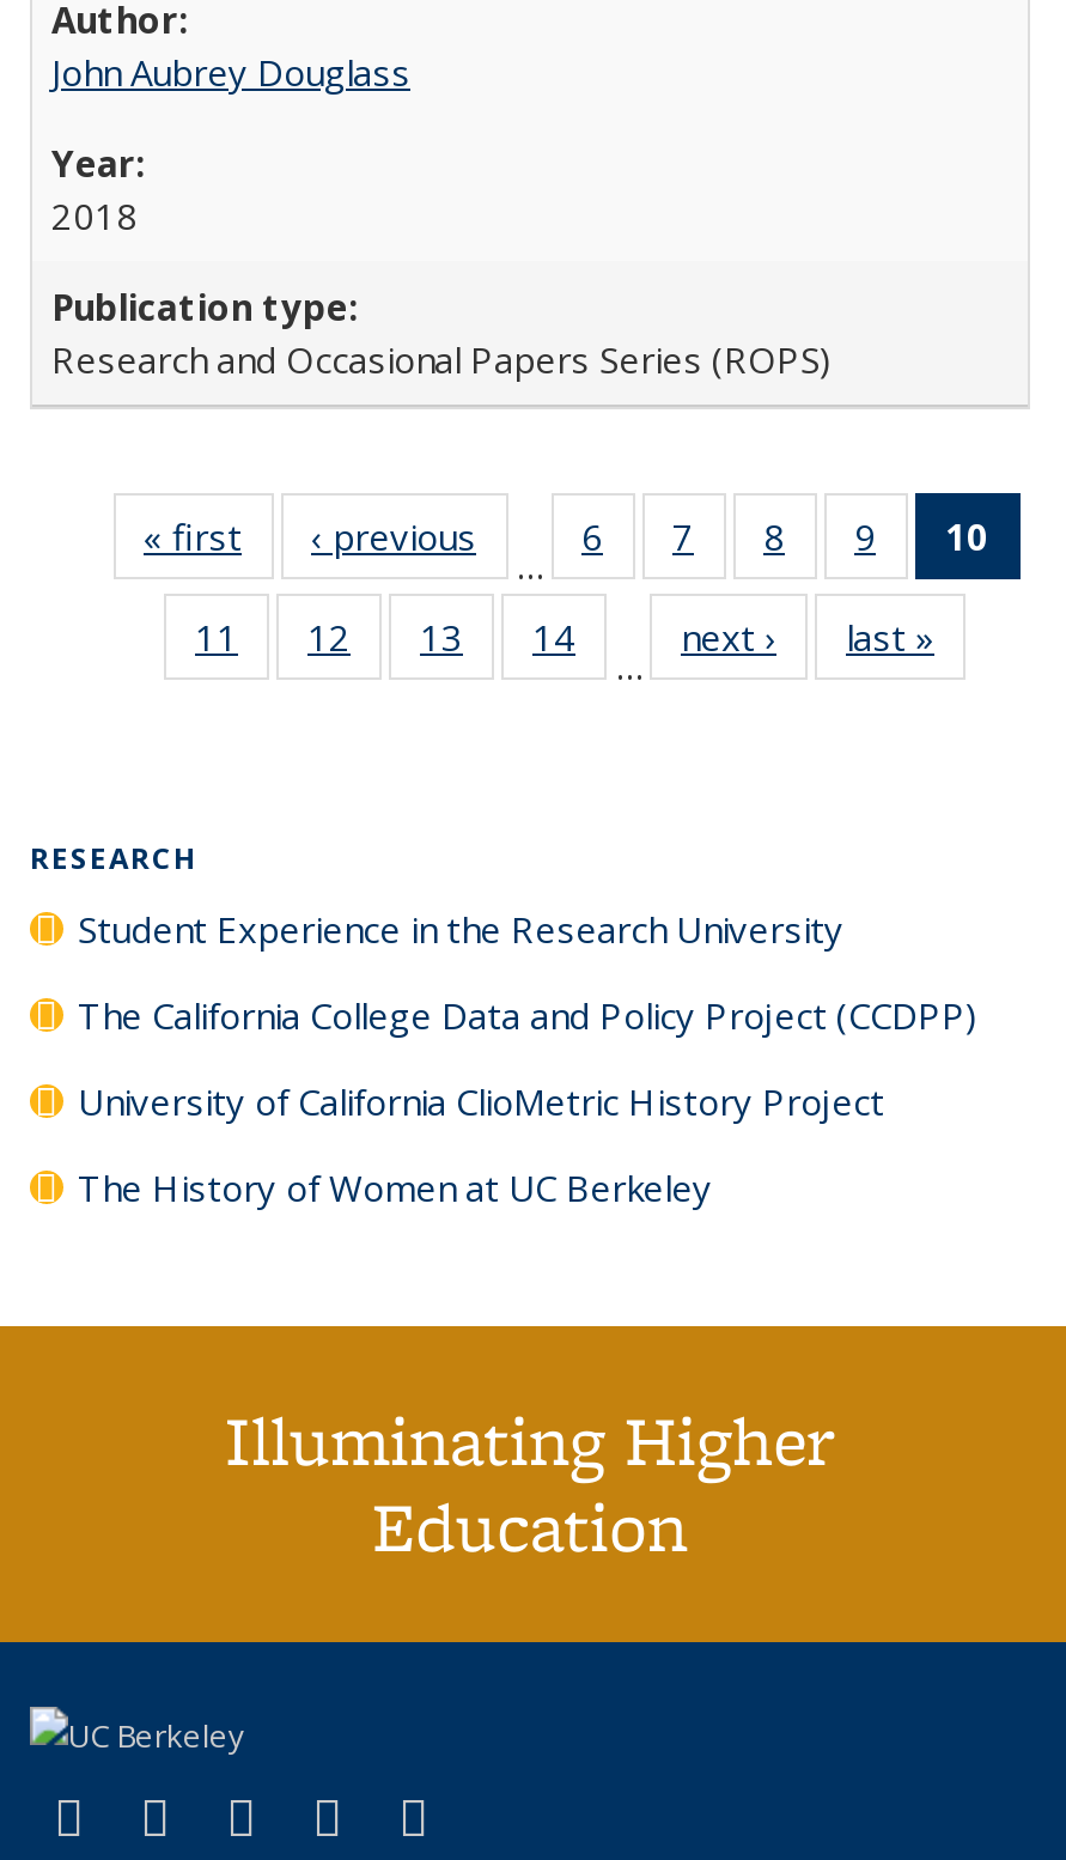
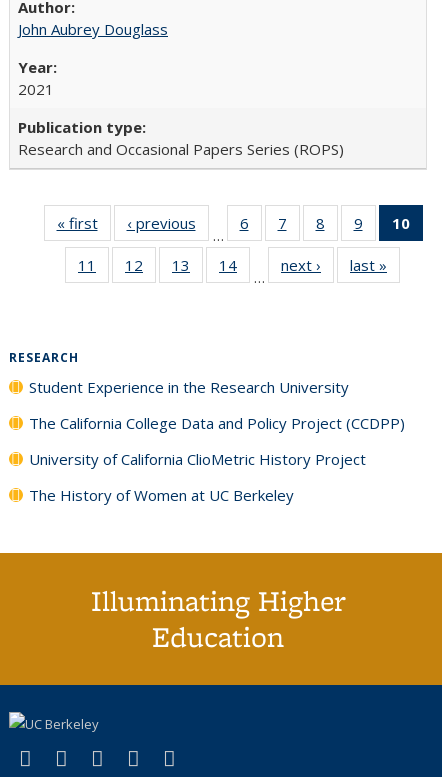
- 2018
+ 2021
